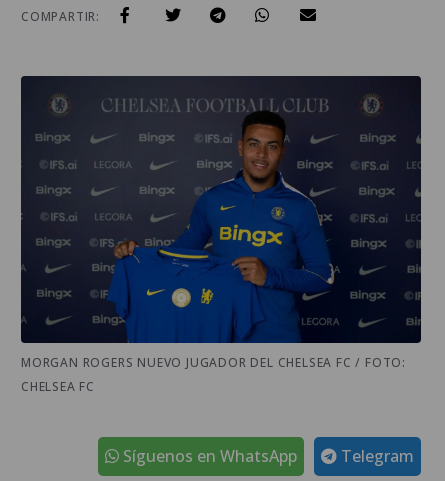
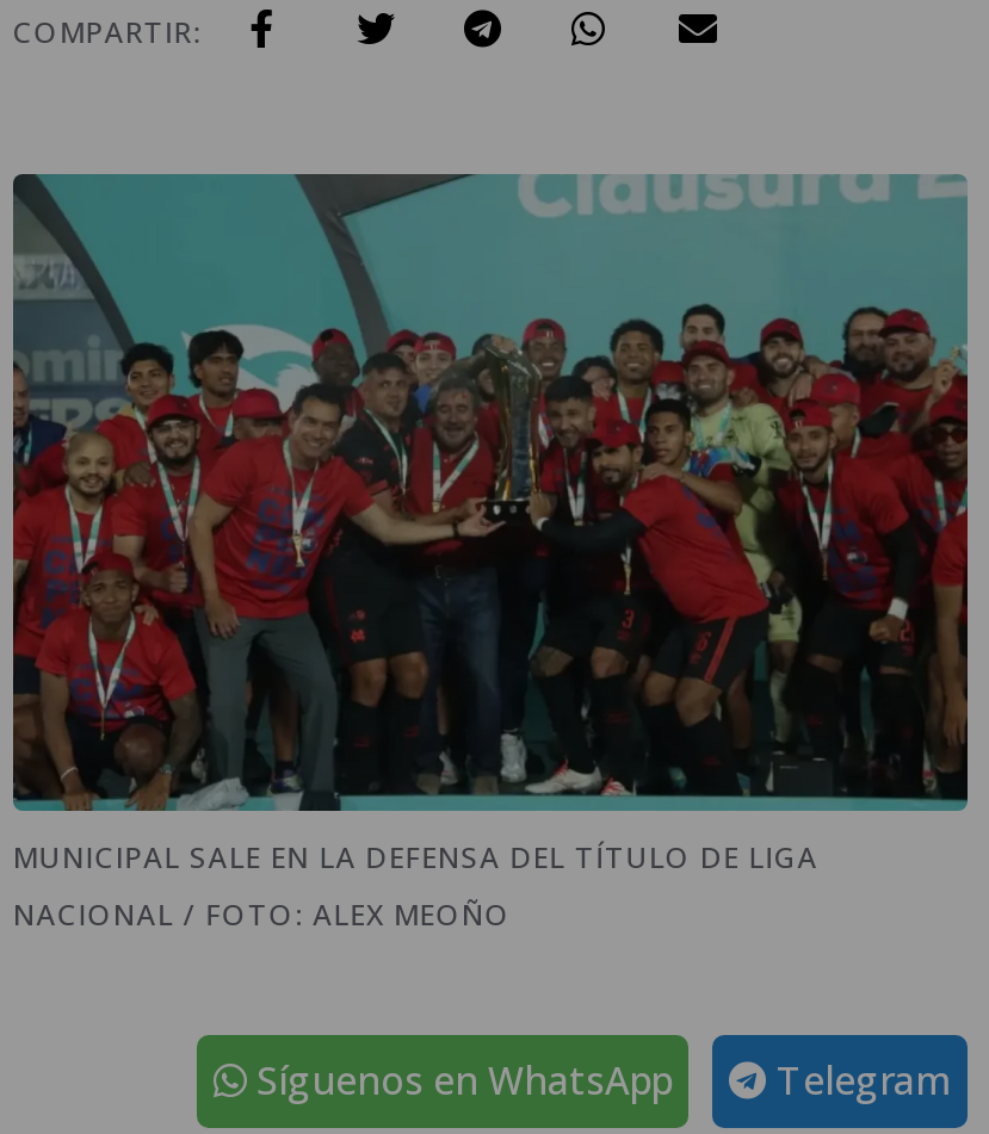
- [image]
- MORGAN ROGERS NUEVO JUGADOR DEL CHELSEA FC / FOTO:
- CHELSEA FC
+ [image]
+ MUNICIPAL SALE EN LA DEFENSA DEL TÍTULO DE LIGA
+ NACIONAL / FOTO: ALEX MEOÑO
